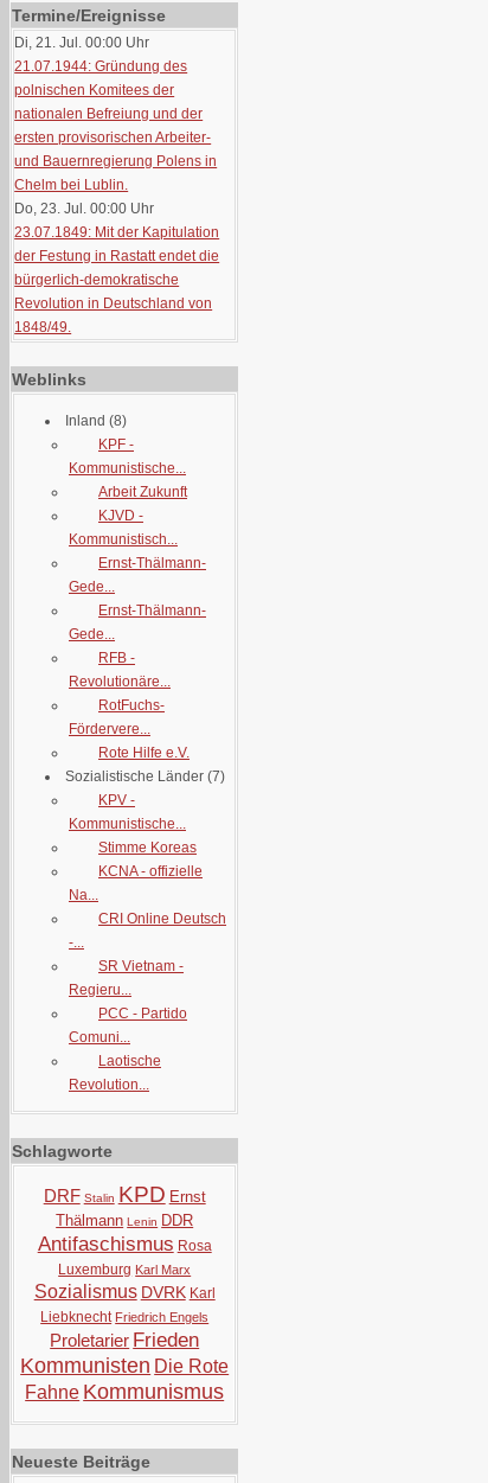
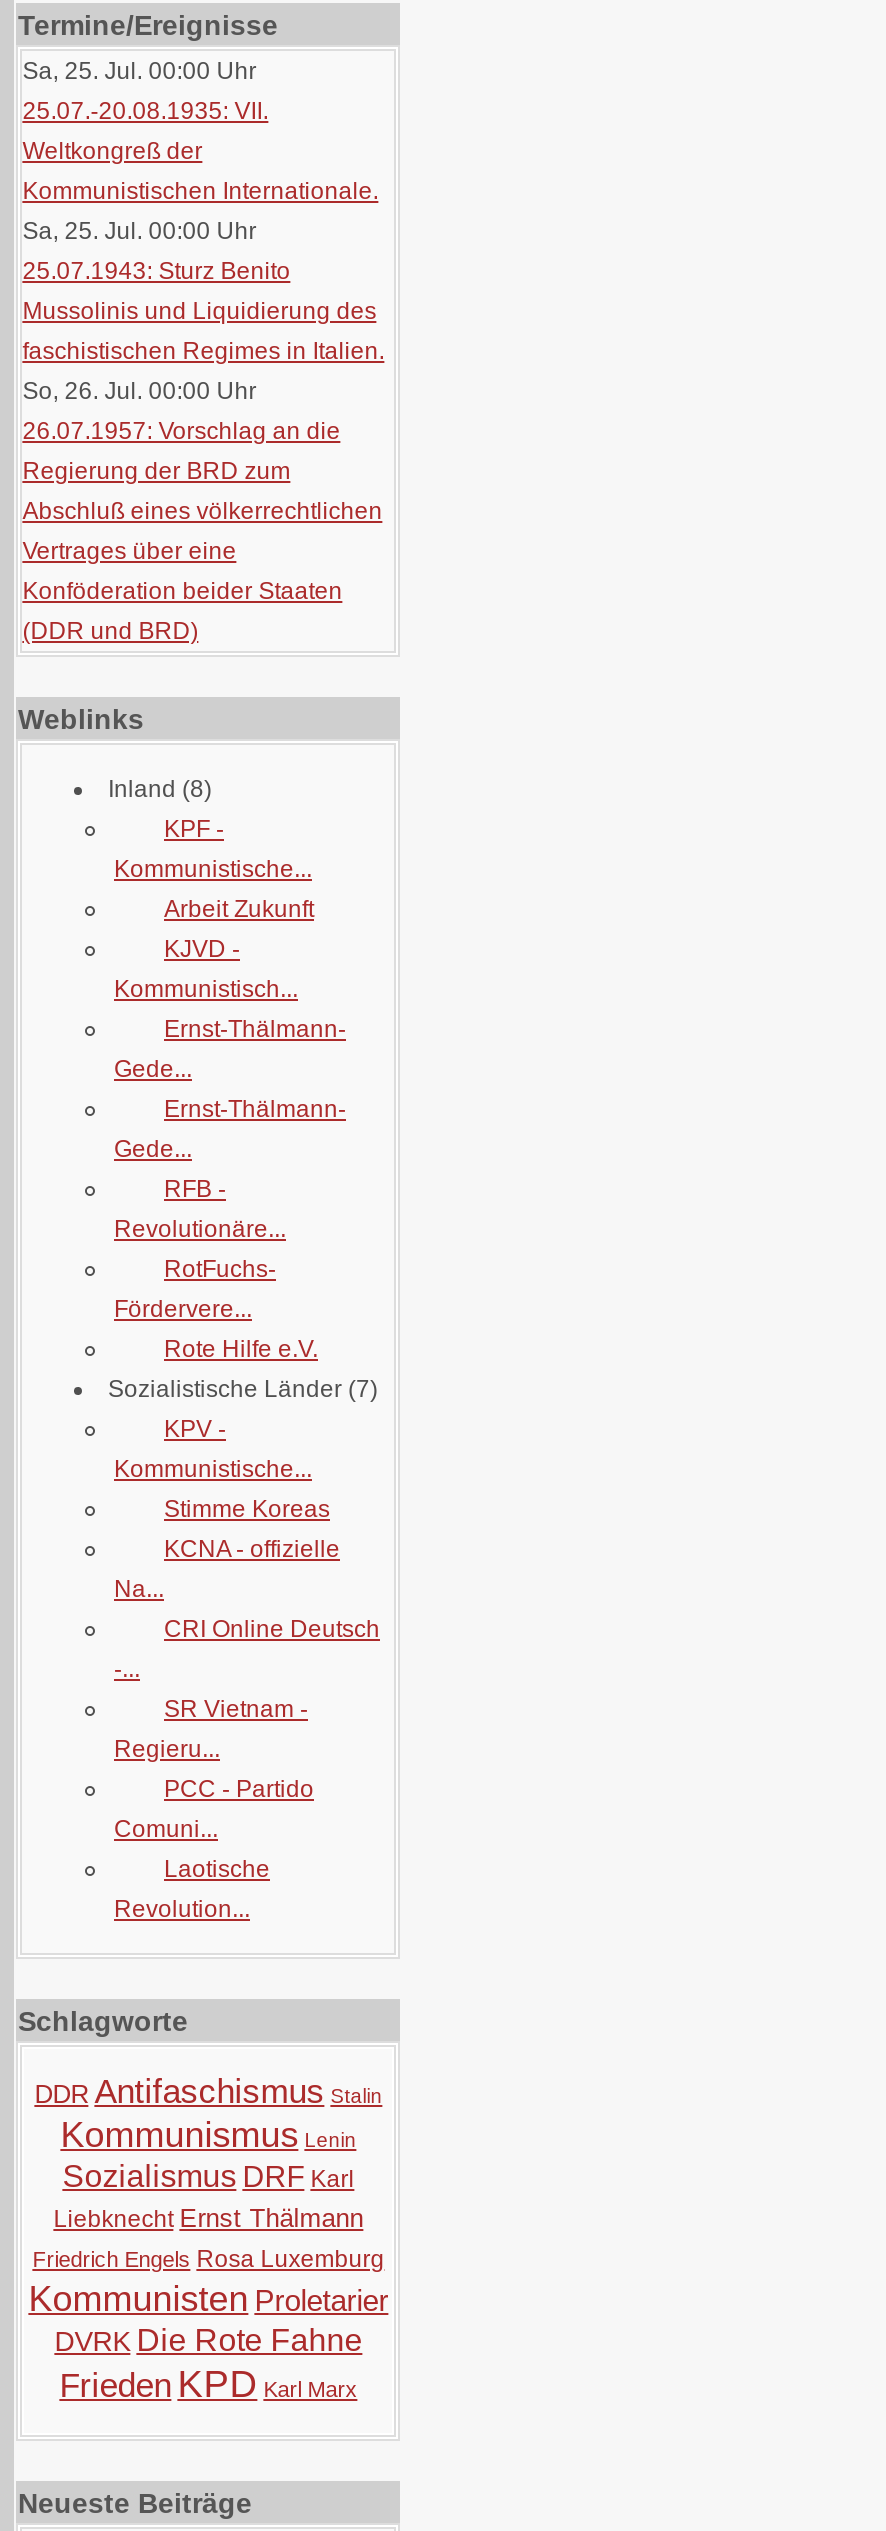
- Di, 21. Jul. 00:00 Uhr
- 21.07.1944: Gründung des
- polnischen Komitees der
- nationalen Befreiung und der
- ersten provisorischen Arbeiter-
- und Bauernregierung Polens in
- Chelm bei Lublin.
- Do, 23. Jul. 00:00 Uhr
- 23.07.1849: Mit der Kapitulation
- der Festung in Rastatt endet die
- bürgerlich-demokratische
- Revolution in Deutschland von
- 1848/49.
+ Sa, 25. Jul. 00:00 Uhr
+ 25.07.-20.08.1935: VII.
+ Weltkongreß der
+ Kommunistischen Internationale.
+ Sa, 25. Jul. 00:00 Uhr
+ 25.07.1943: Sturz Benito
+ Mussolinis und Liquidierung des
+ faschistischen Regimes in Italien.
+ So, 26. Jul. 00:00 Uhr
+ 26.07.1957: Vorschlag an die
+ Regierung der BRD zum
+ Abschluß eines völkerrechtlichen
+ Vertrages über eine
+ Konföderation beider Staaten
+ (DDR und BRD)

moved down: Weblinks | Inland (8) | KPF - | ... | Revolution... | Schlagworte

- DRF Stalin KPD Ernst
- Thälmann Lenin DDR
- Antifaschismus Rosa
- Luxemburg Karl Marx
- Sozialismus DVRK Karl
- Liebknecht Friedrich Engels
- Proletarier Frieden
- Kommunisten Die Rote
- Fahne Kommunismus
+ DDR Antifaschismus Stalin
+ Kommunismus Lenin
+ Sozialismus DRF Karl
+ Liebknecht Ernst Thälmann
+ Friedrich Engels Rosa Luxemburg
+ Kommunisten Proletarier
+ DVRK Die Rote Fahne
+ Frieden KPD Karl Marx
